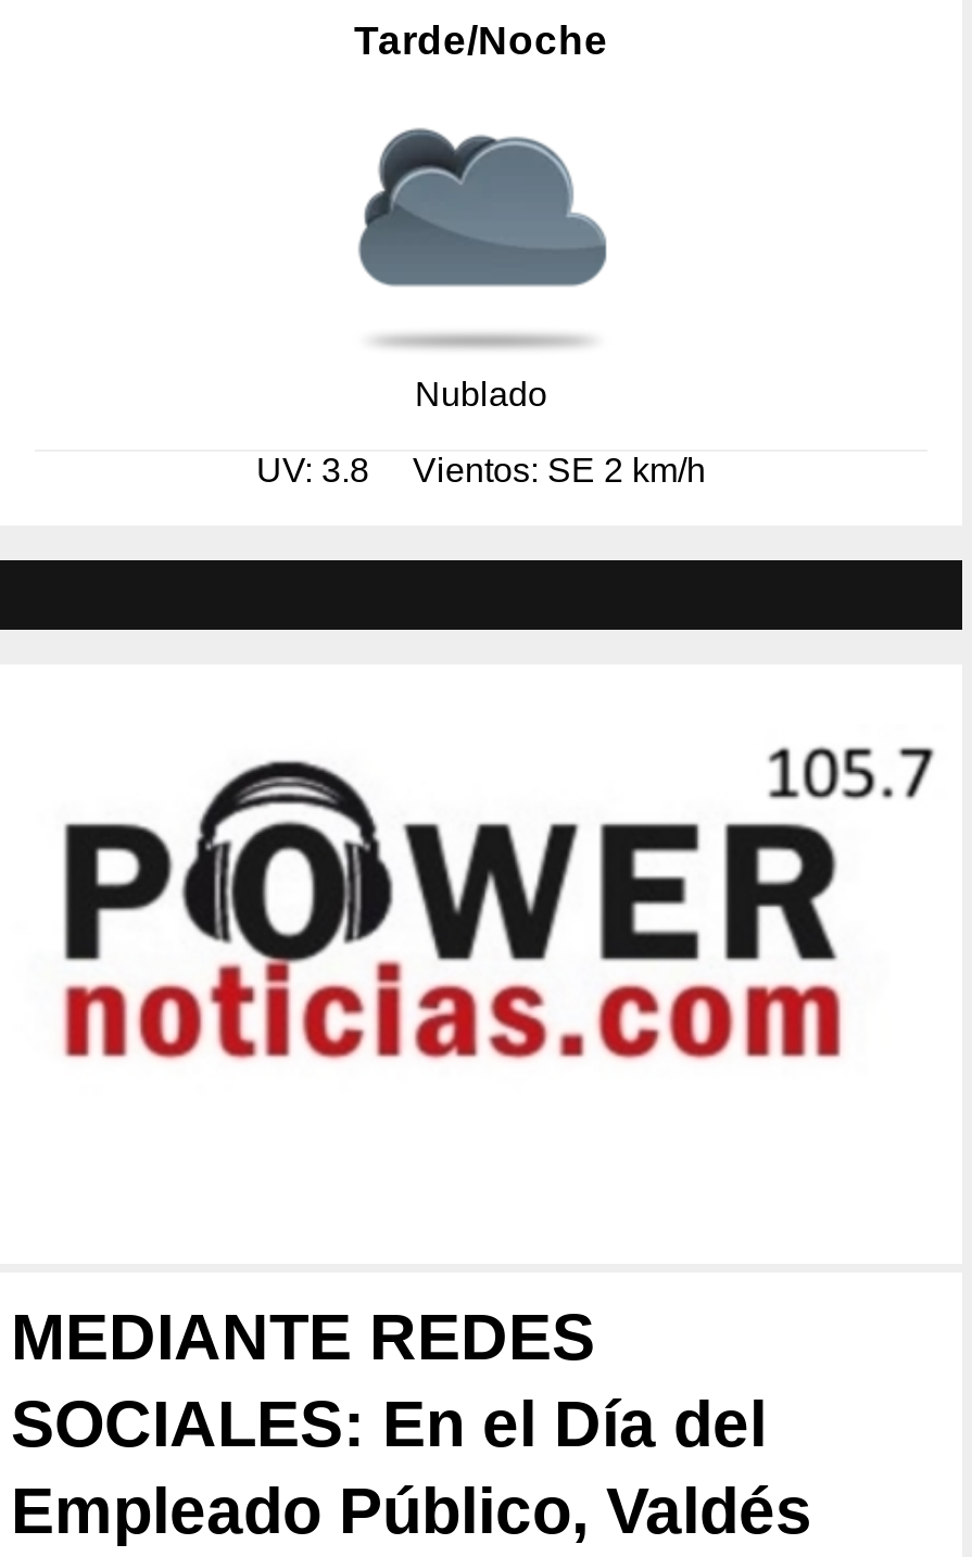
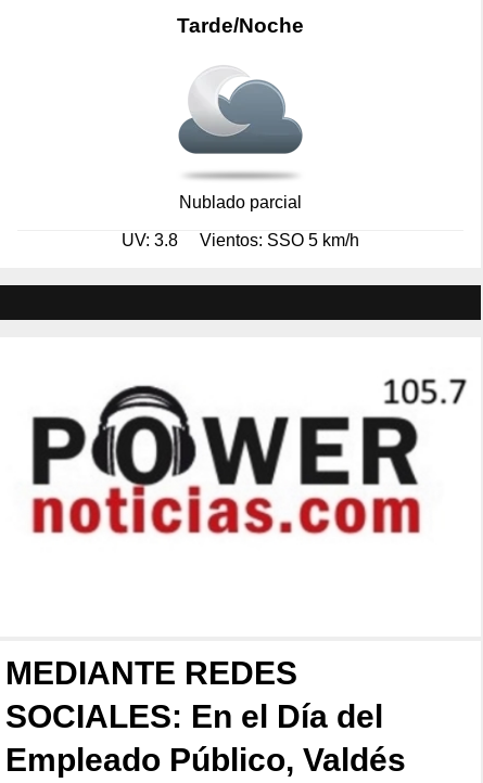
- [image]
- Nublado
+ [image]
+ Nublado parcial

- UV: 3.8 Vientos: SE 2 km/h
+ UV: 3.8 Vientos: SSO 5 km/h
